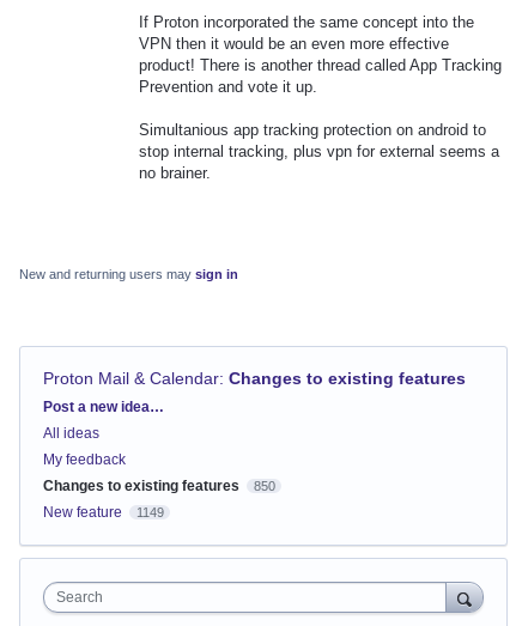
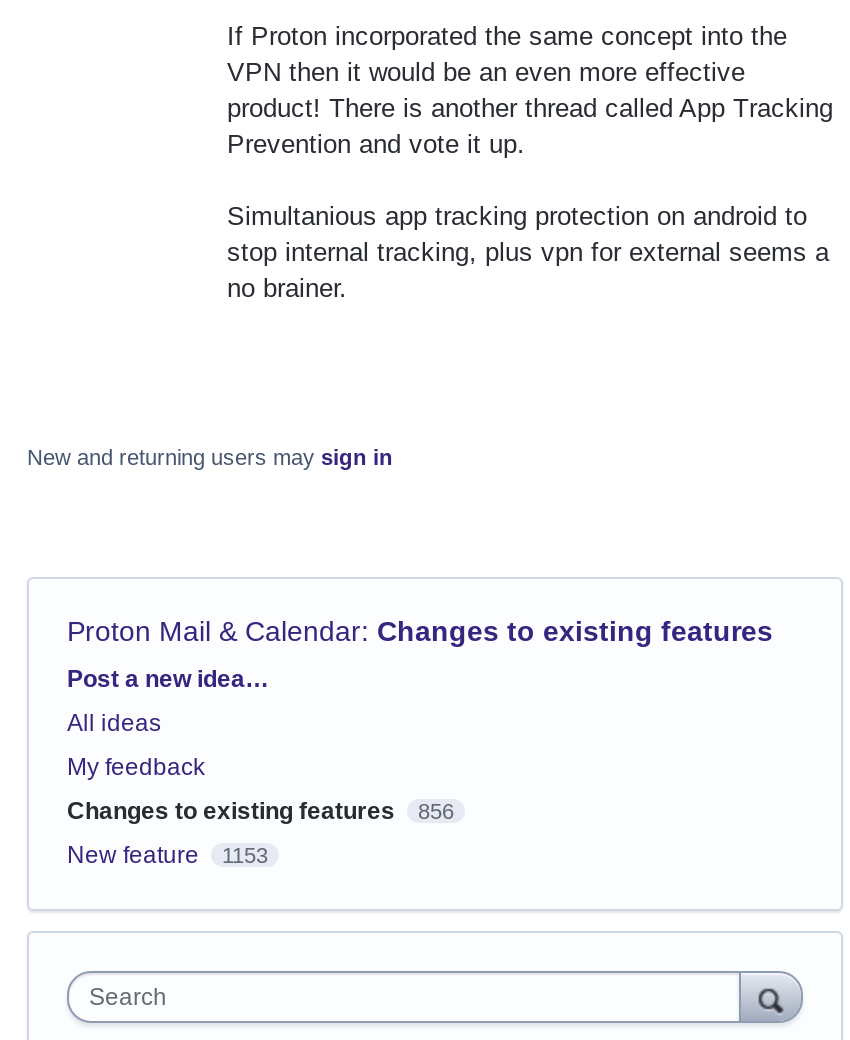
- Changes to existing features 850
+ Changes to existing features 856

- New feature 1149
+ New feature 1153
